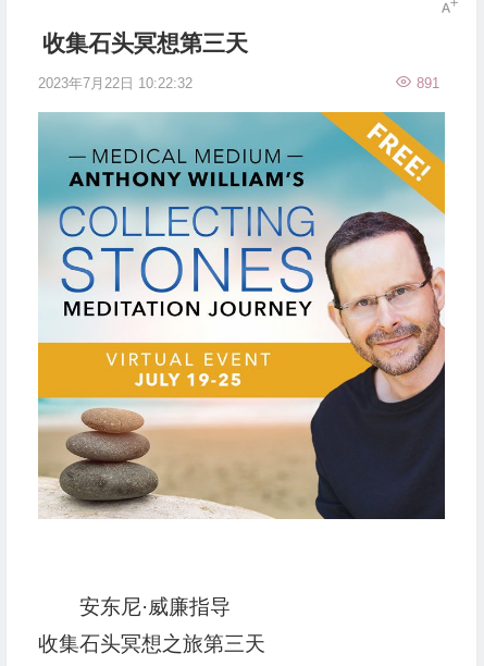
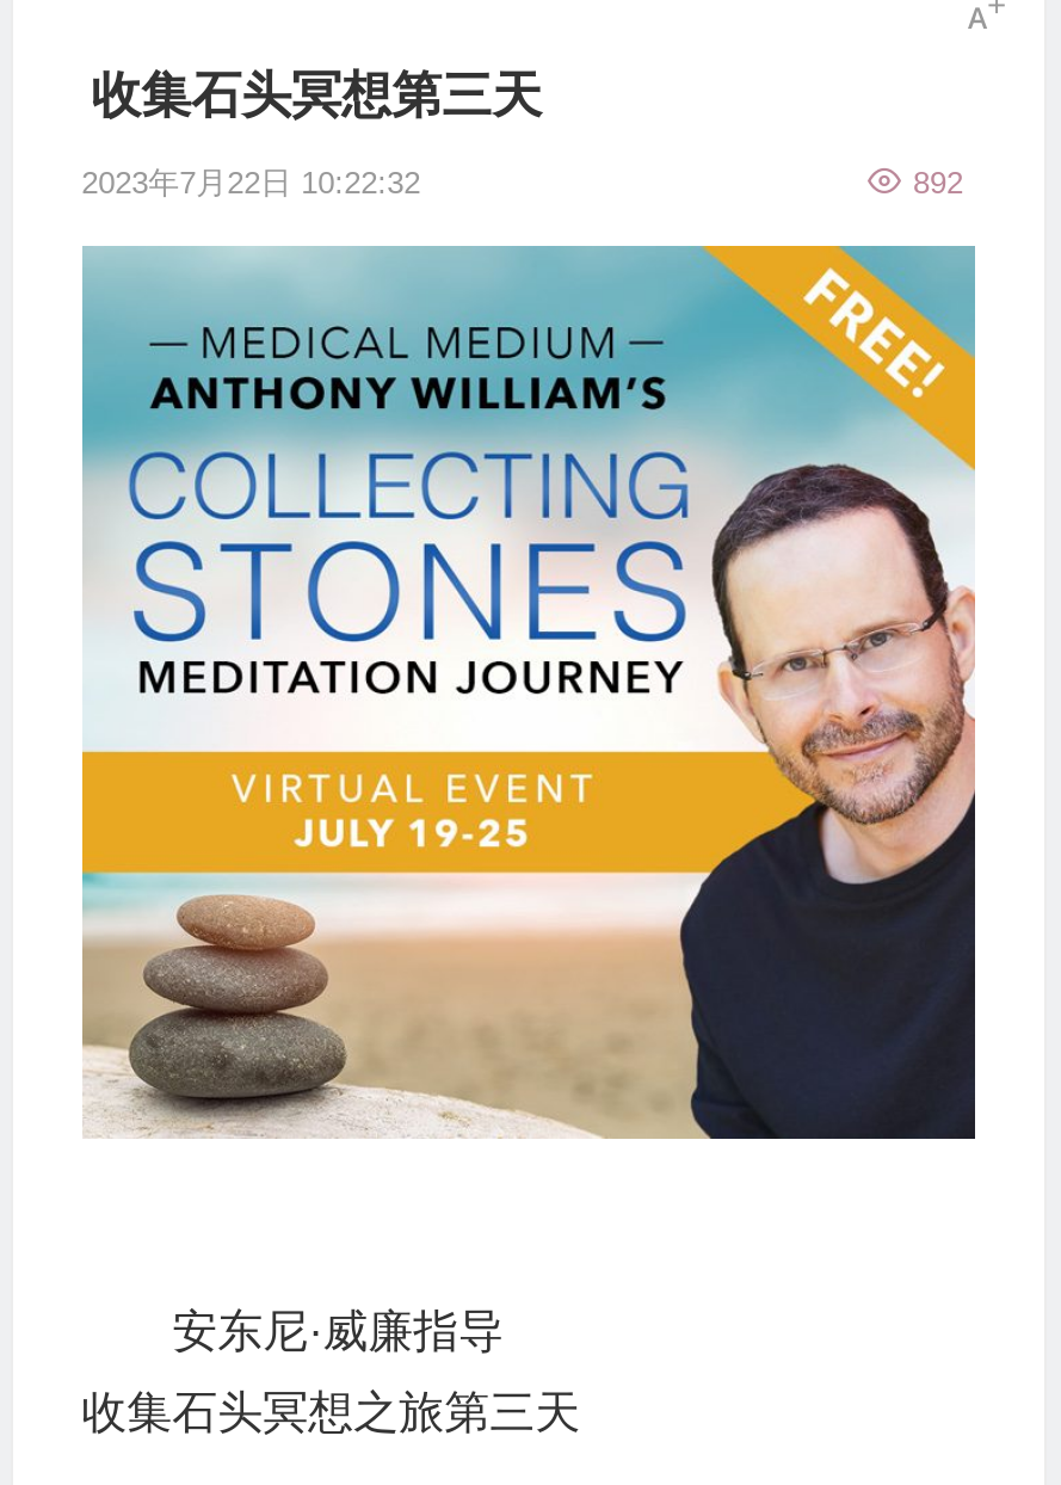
- 891
+ 892
